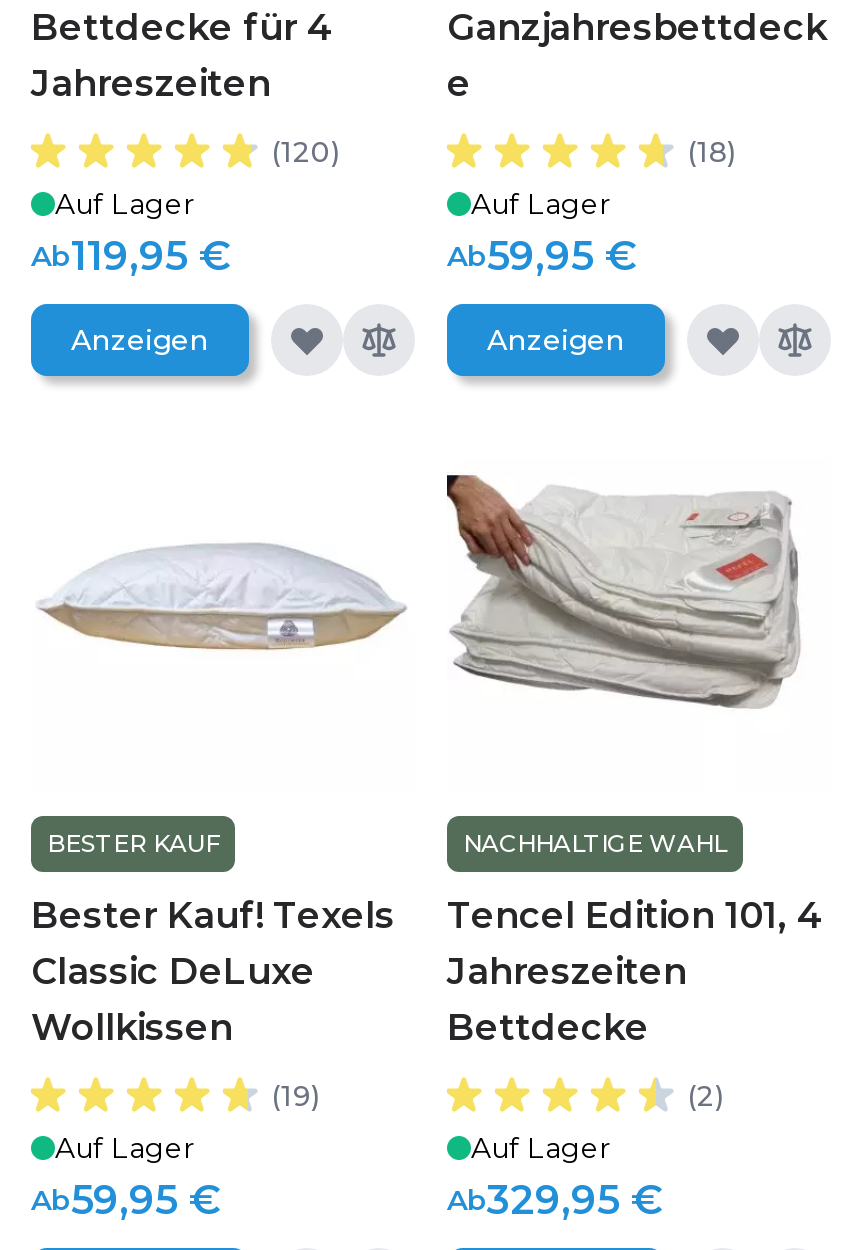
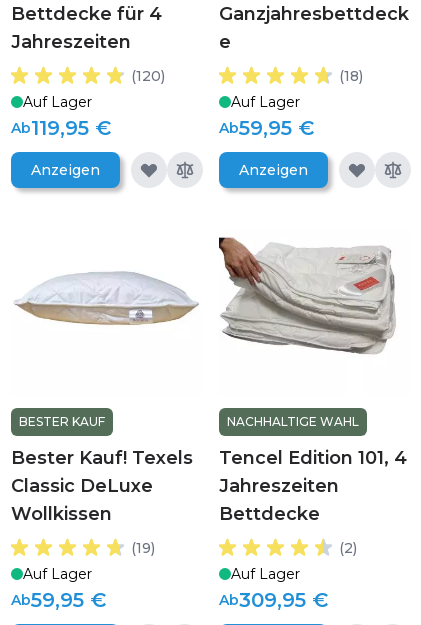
- Ab329,95 €
+ Ab309,95 €
